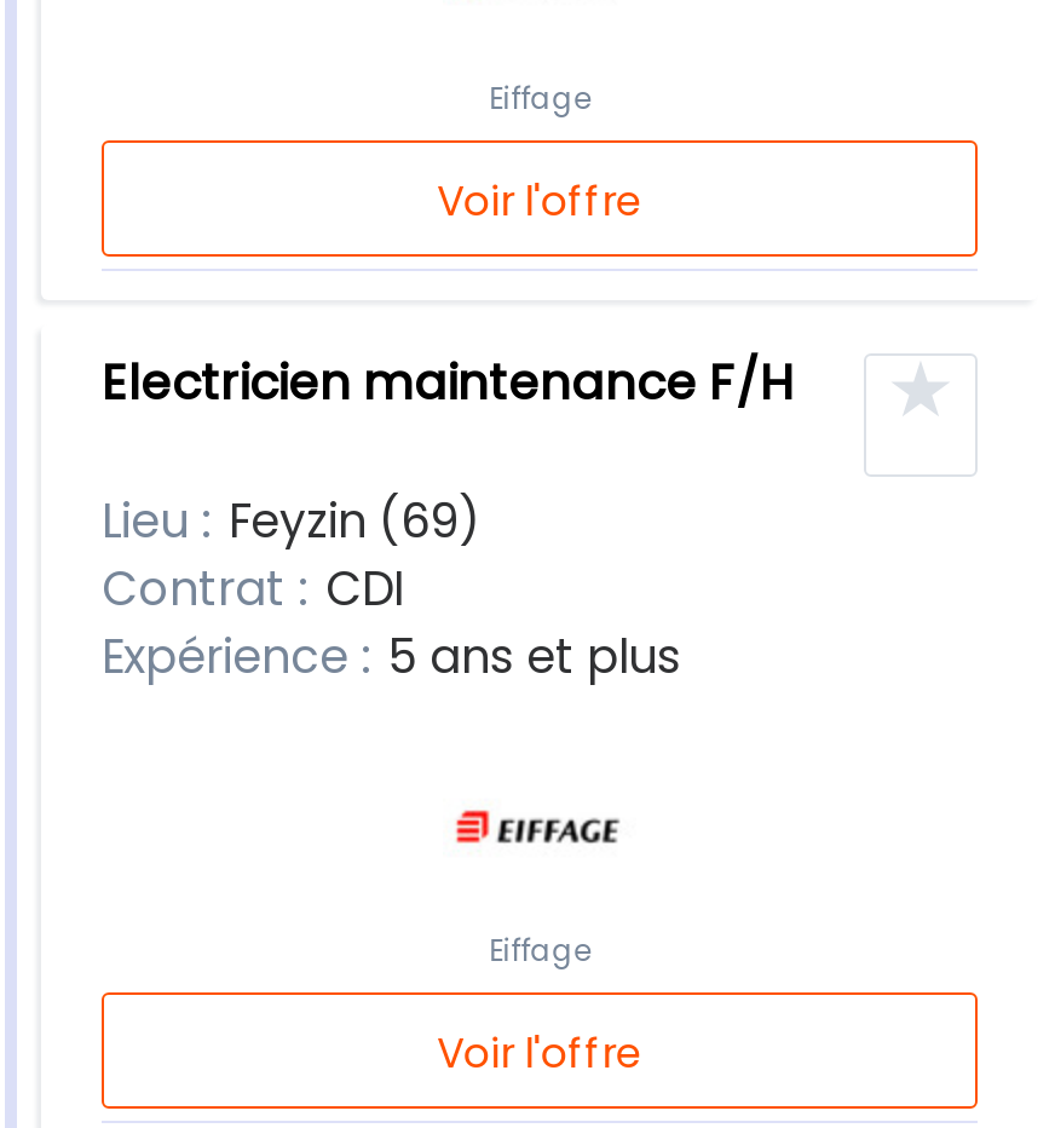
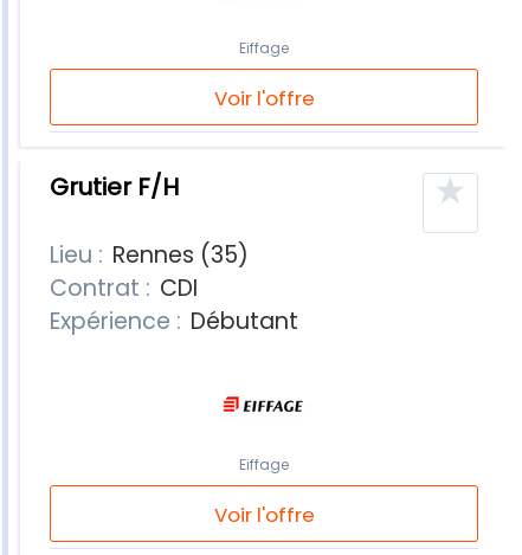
- Electricien maintenance F/H
+ Grutier F/H

- Lieu : Feyzin (69)
+ Lieu : Rennes (35)

- Expérience : 5 ans et plus
+ Expérience : Débutant
